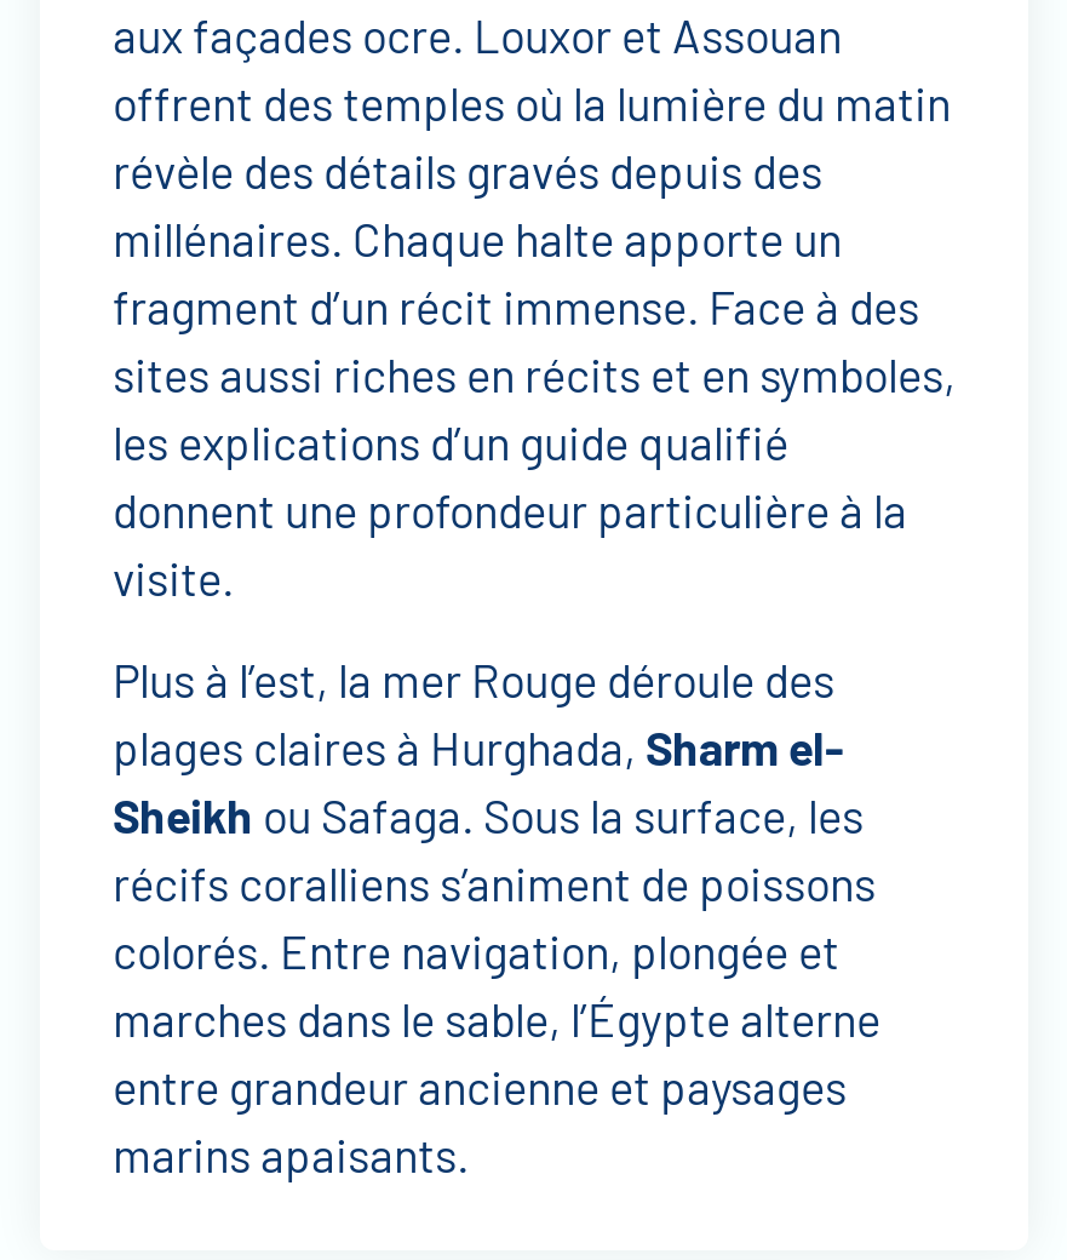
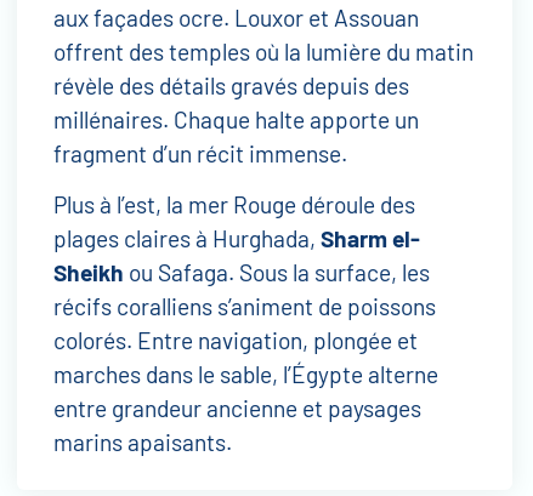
- fragment d’un récit immense. Face à des
- sites aussi riches en récits et en symboles,
- les explications d’un guide qualifié
- donnent une profondeur particulière à la
- visite.
+ fragment d’un récit immense.
